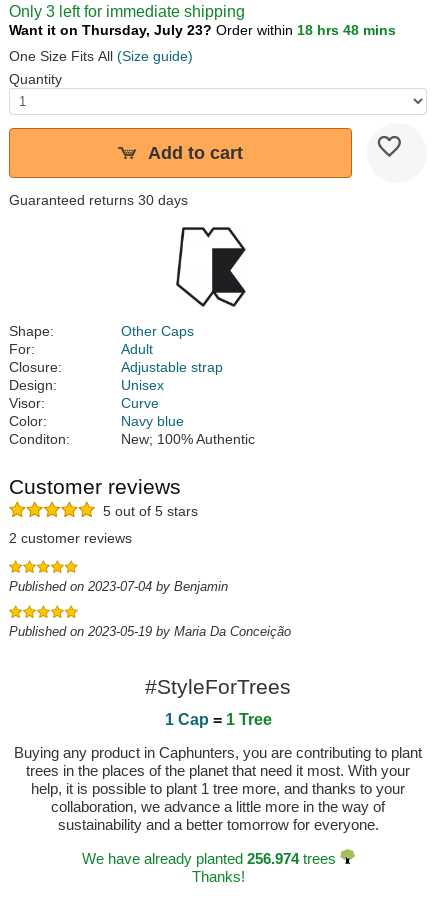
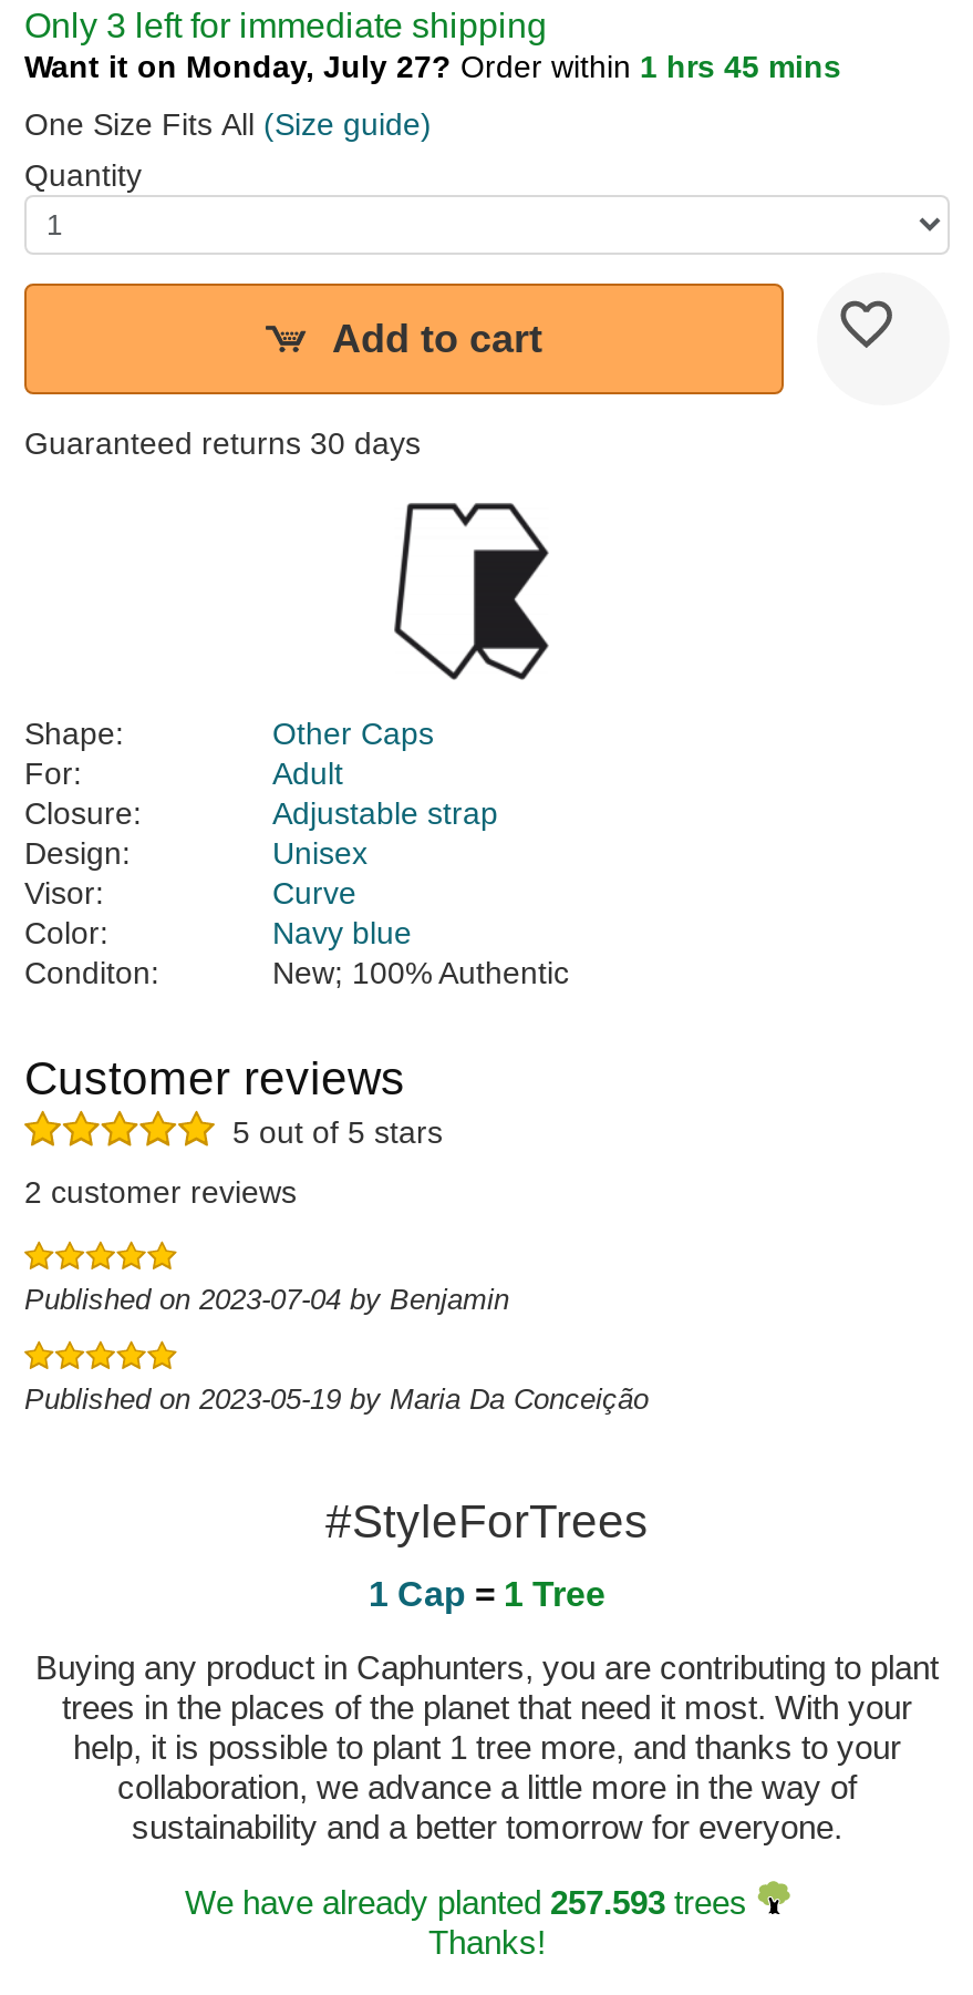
- Want it on Thursday, July 23? Order within 18 hrs 48 mins
+ Want it on Monday, July 27? Order within 1 hrs 45 mins

- We have already planted 256.974 trees
+ We have already planted 257.593 trees
